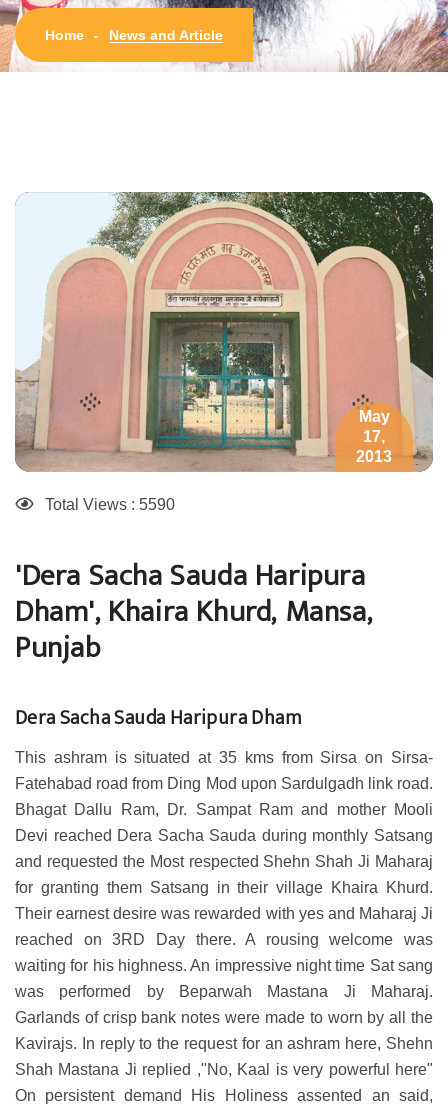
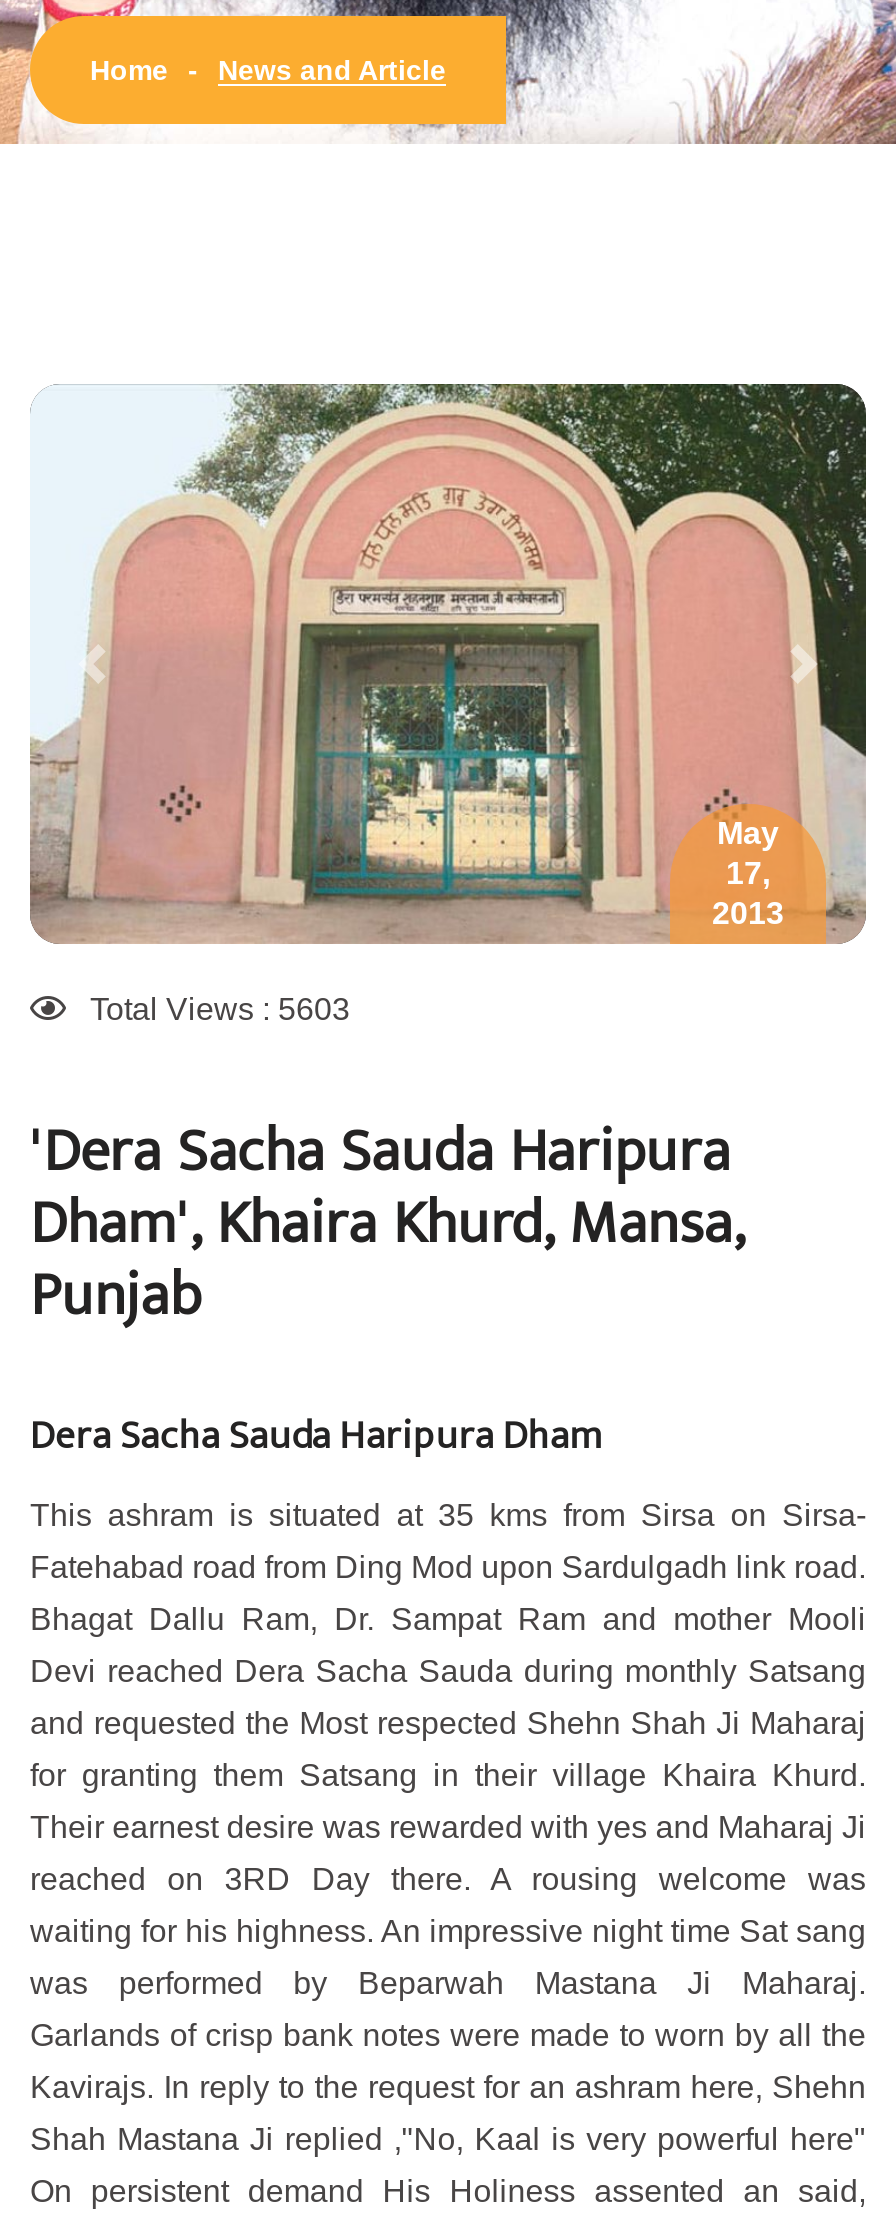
- Total Views : 5590
+ Total Views : 5603
